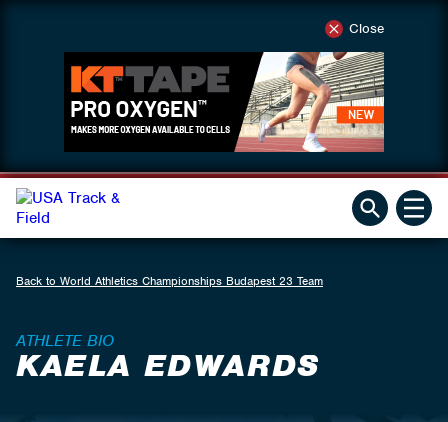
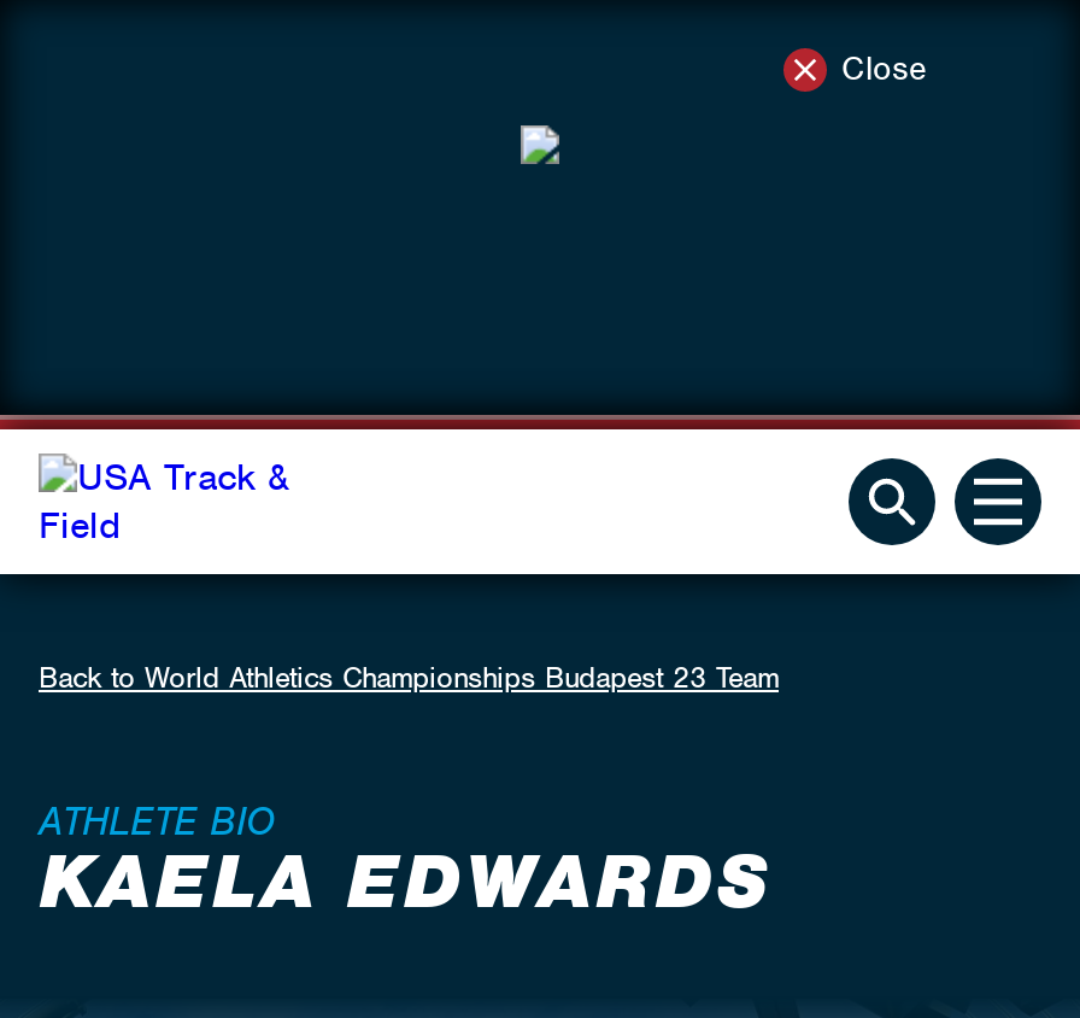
- [image]
